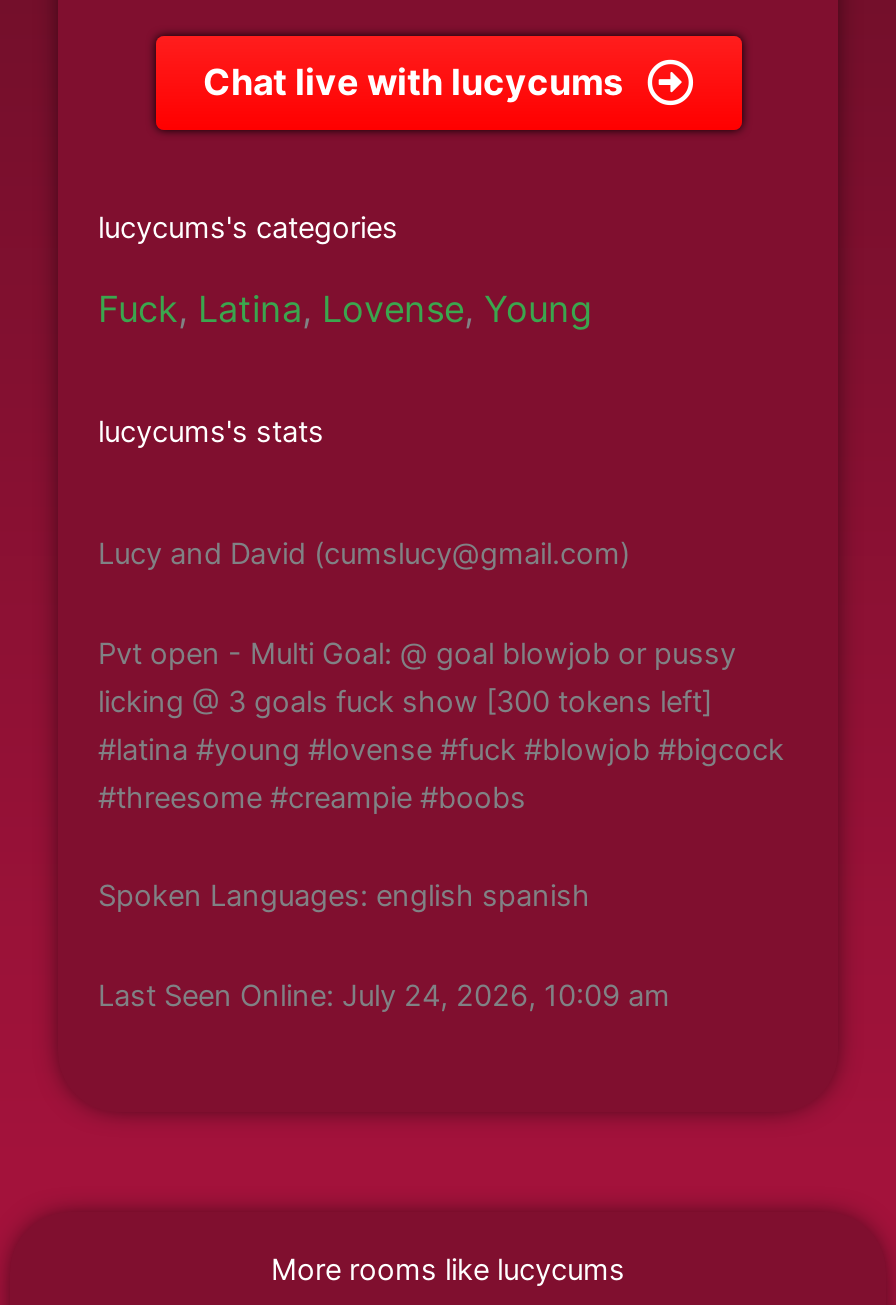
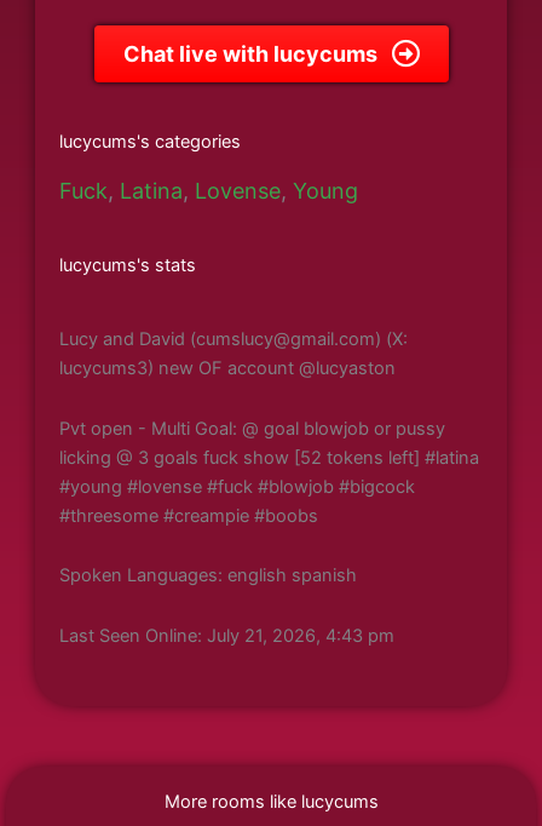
- Lucy and David (cumslucy@gmail.com)
+ Lucy and David (cumslucy@gmail.com) (X:
+ lucycums3) new OF account @lucyaston

- licking @ 3 goals fuck show [300 tokens left]
- #latina #young #lovense #fuck #blowjob #bigcock
+ licking @ 3 goals fuck show [52 tokens left] #latina
+ #young #lovense #fuck #blowjob #bigcock

- Last Seen Online: July 24, 2026, 10:09 am
+ Last Seen Online: July 21, 2026, 4:43 pm
